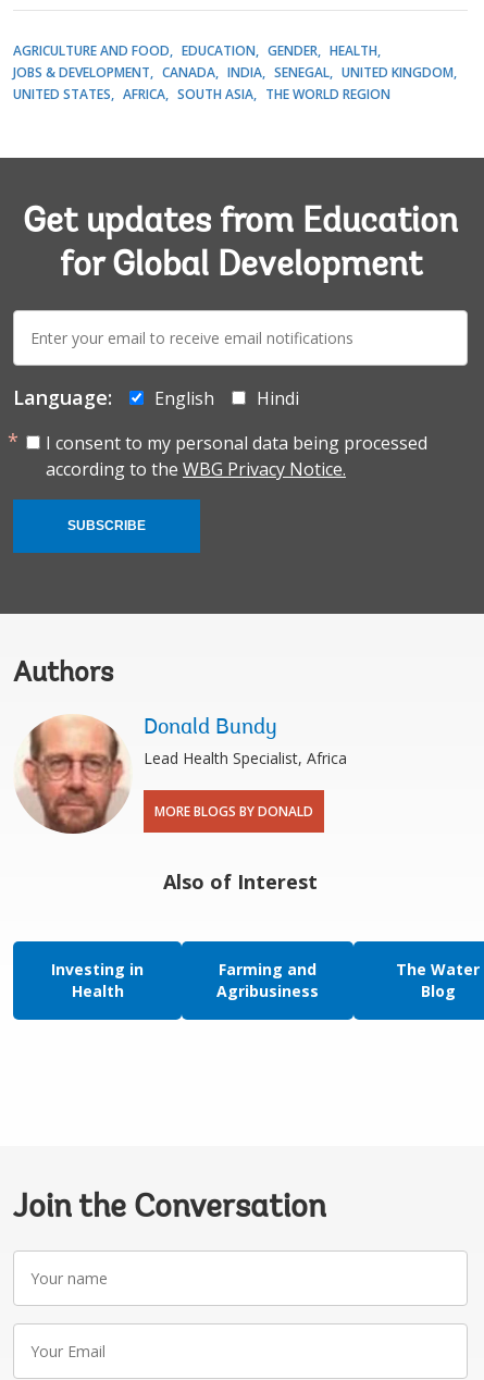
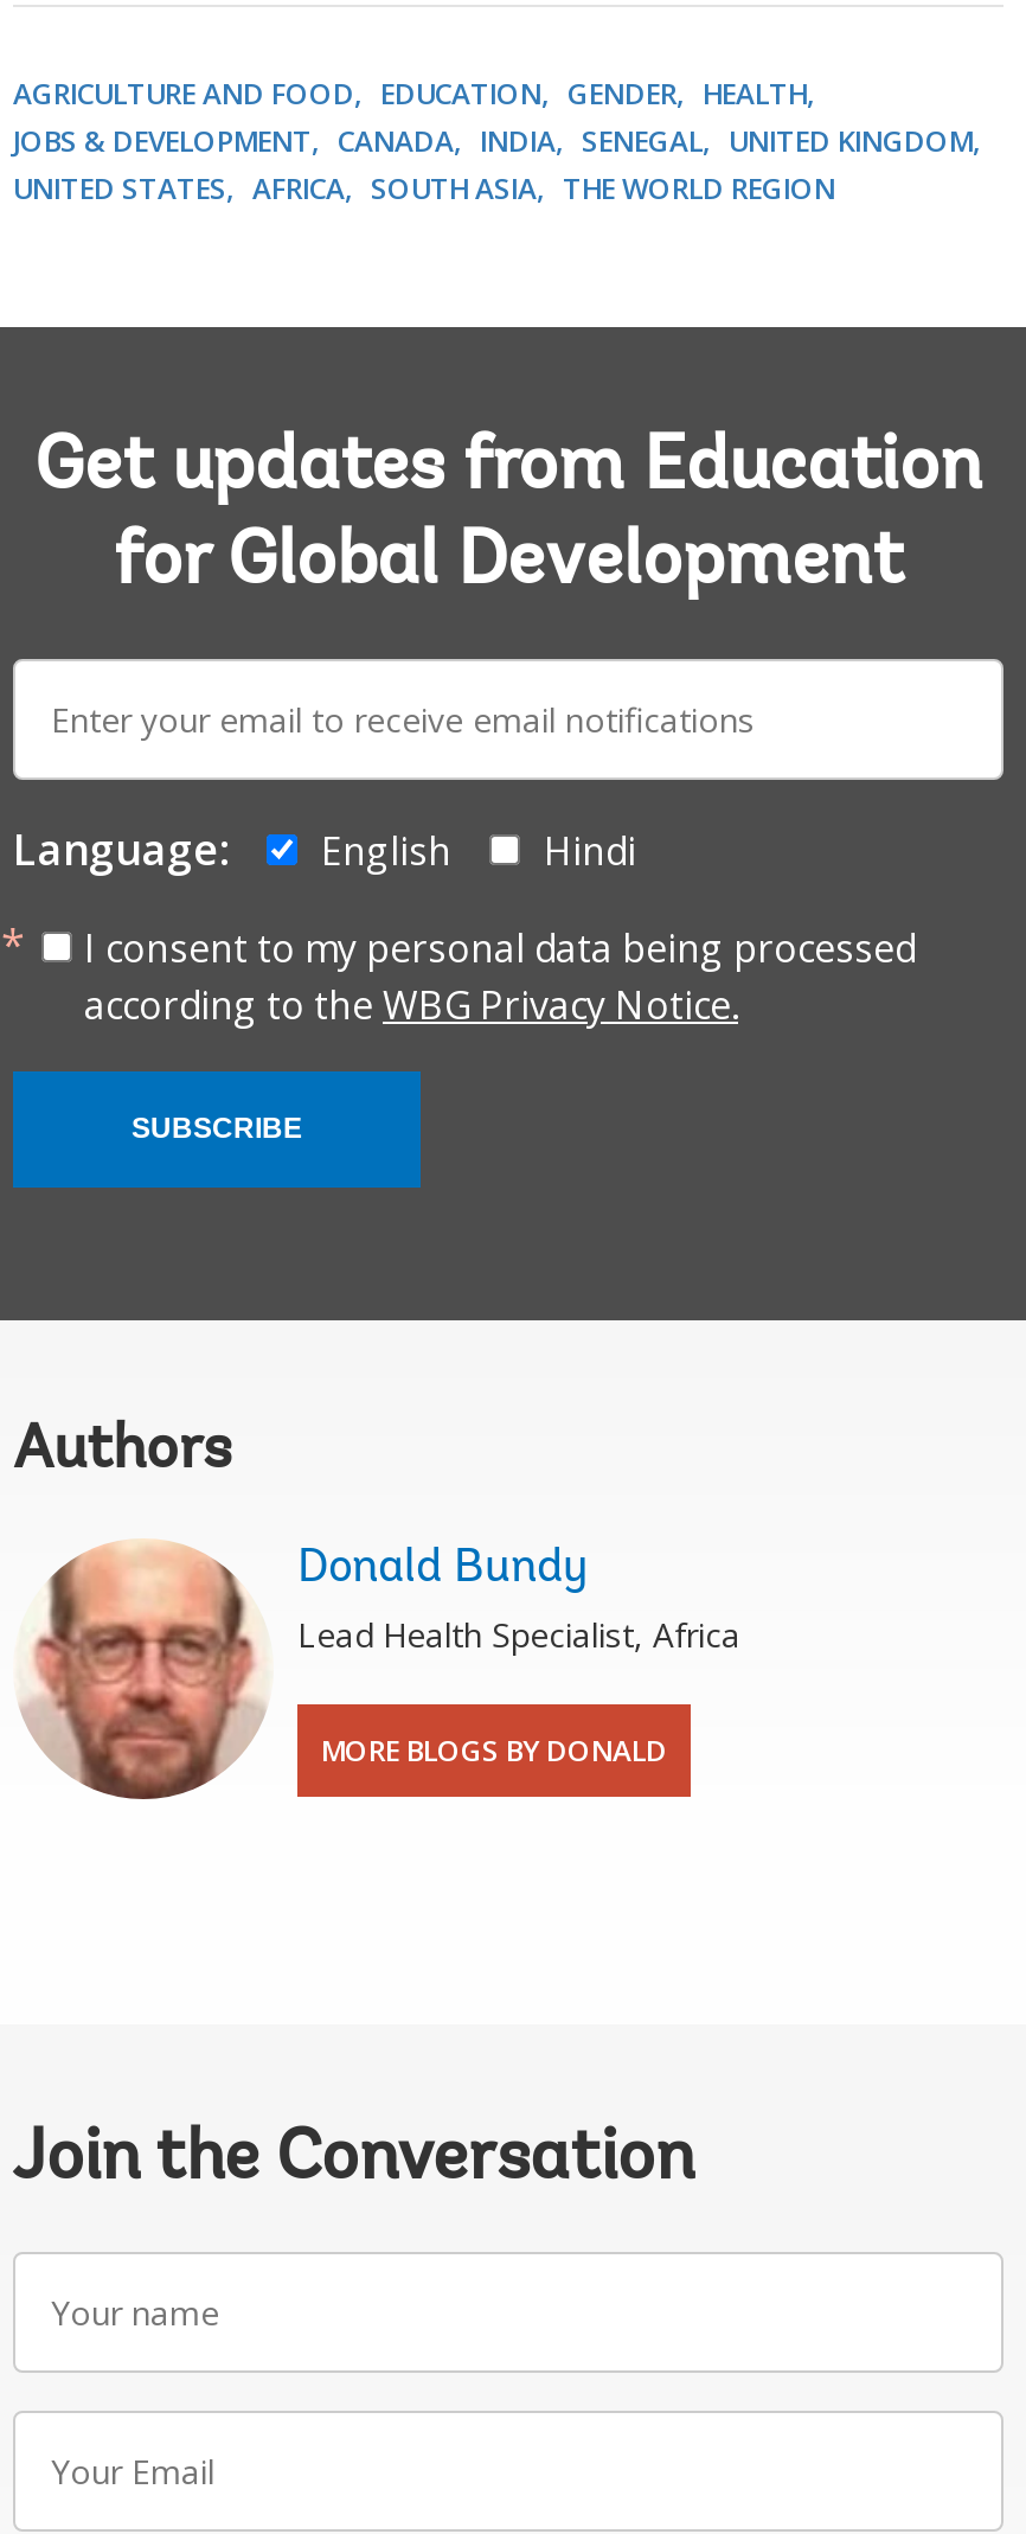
- [image]
- Also of Interest
- Investing in
- Health

- Farming and
- Agribusiness

- The Water
- Blog
